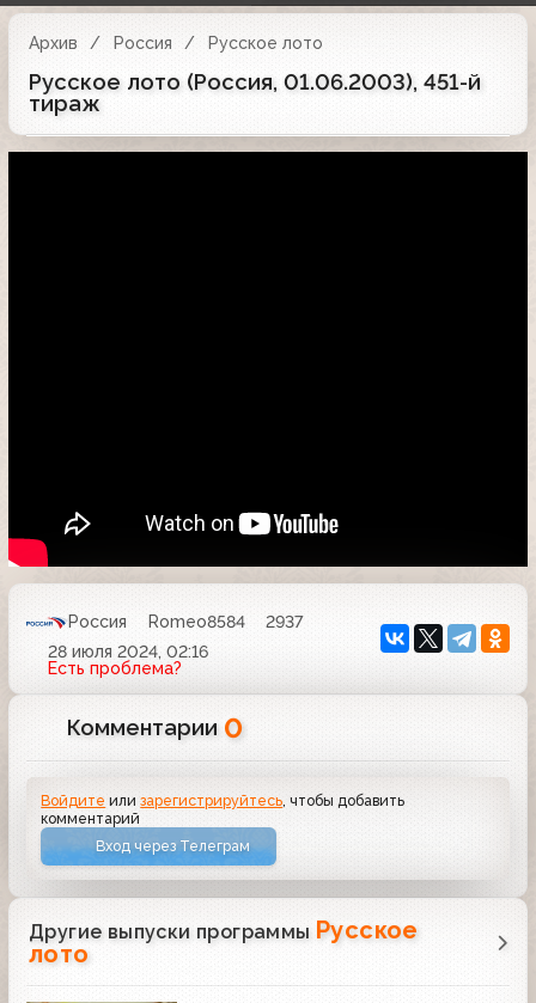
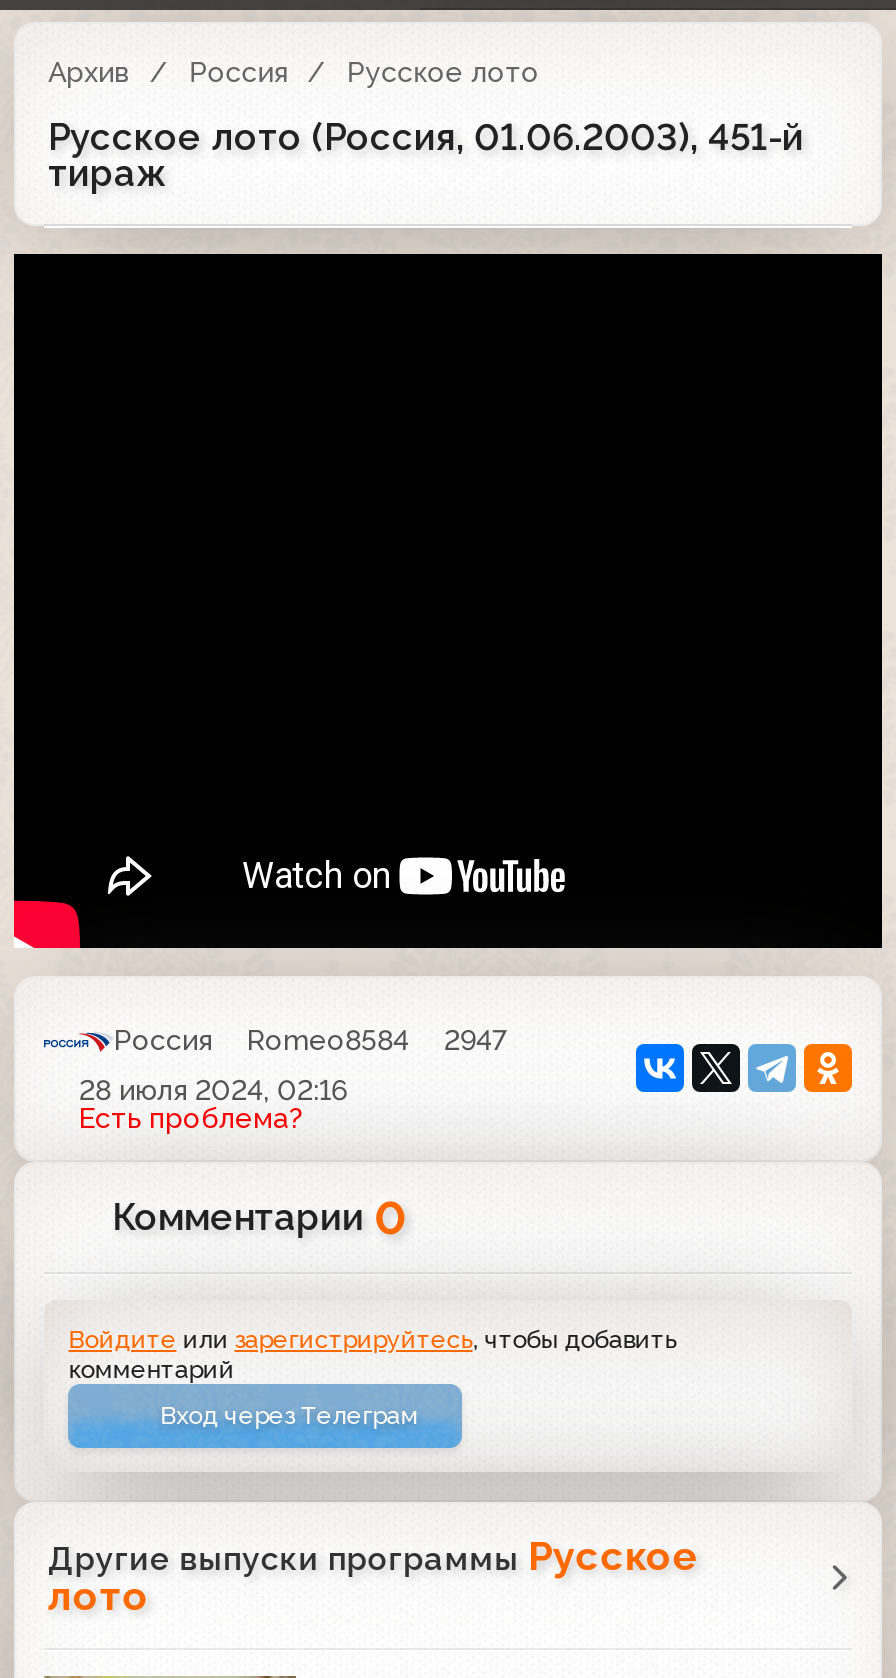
- Россия Romeo8584 2937
+ Россия Romeo8584 2947
